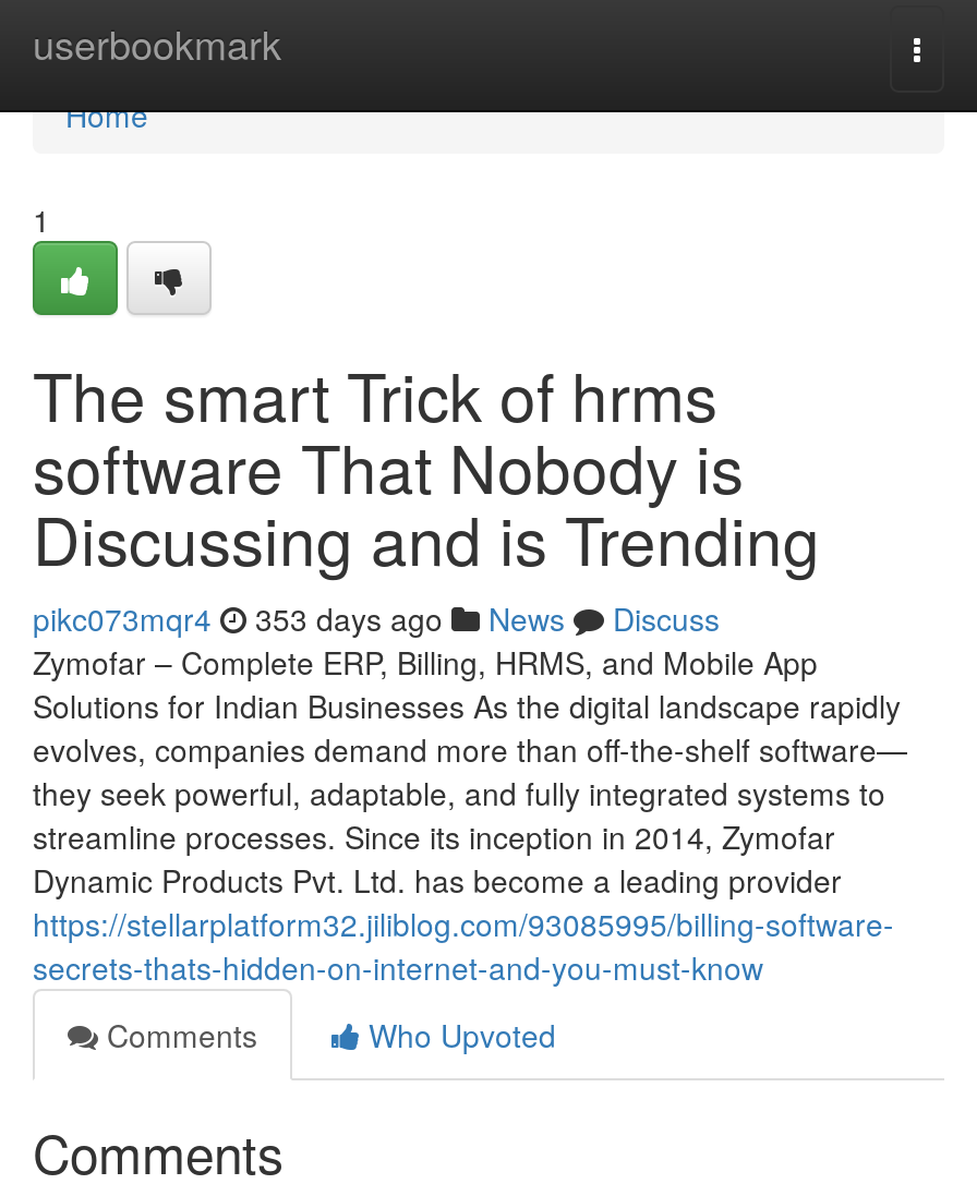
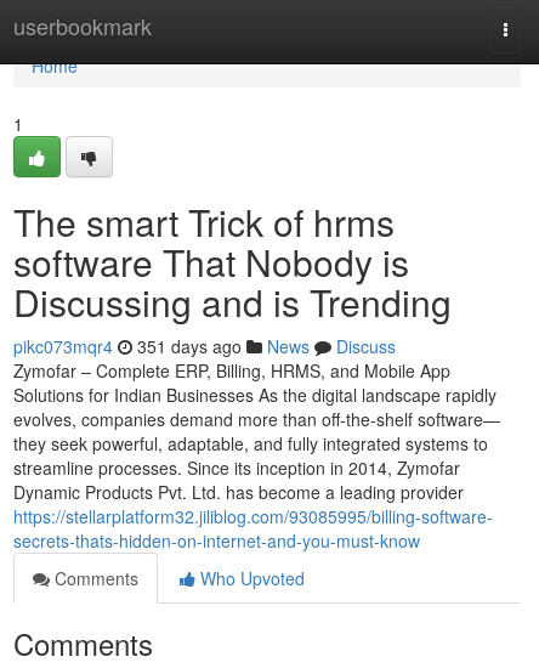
- pikc073mqr4 353 days ago News Discuss
+ pikc073mqr4 351 days ago News Discuss
